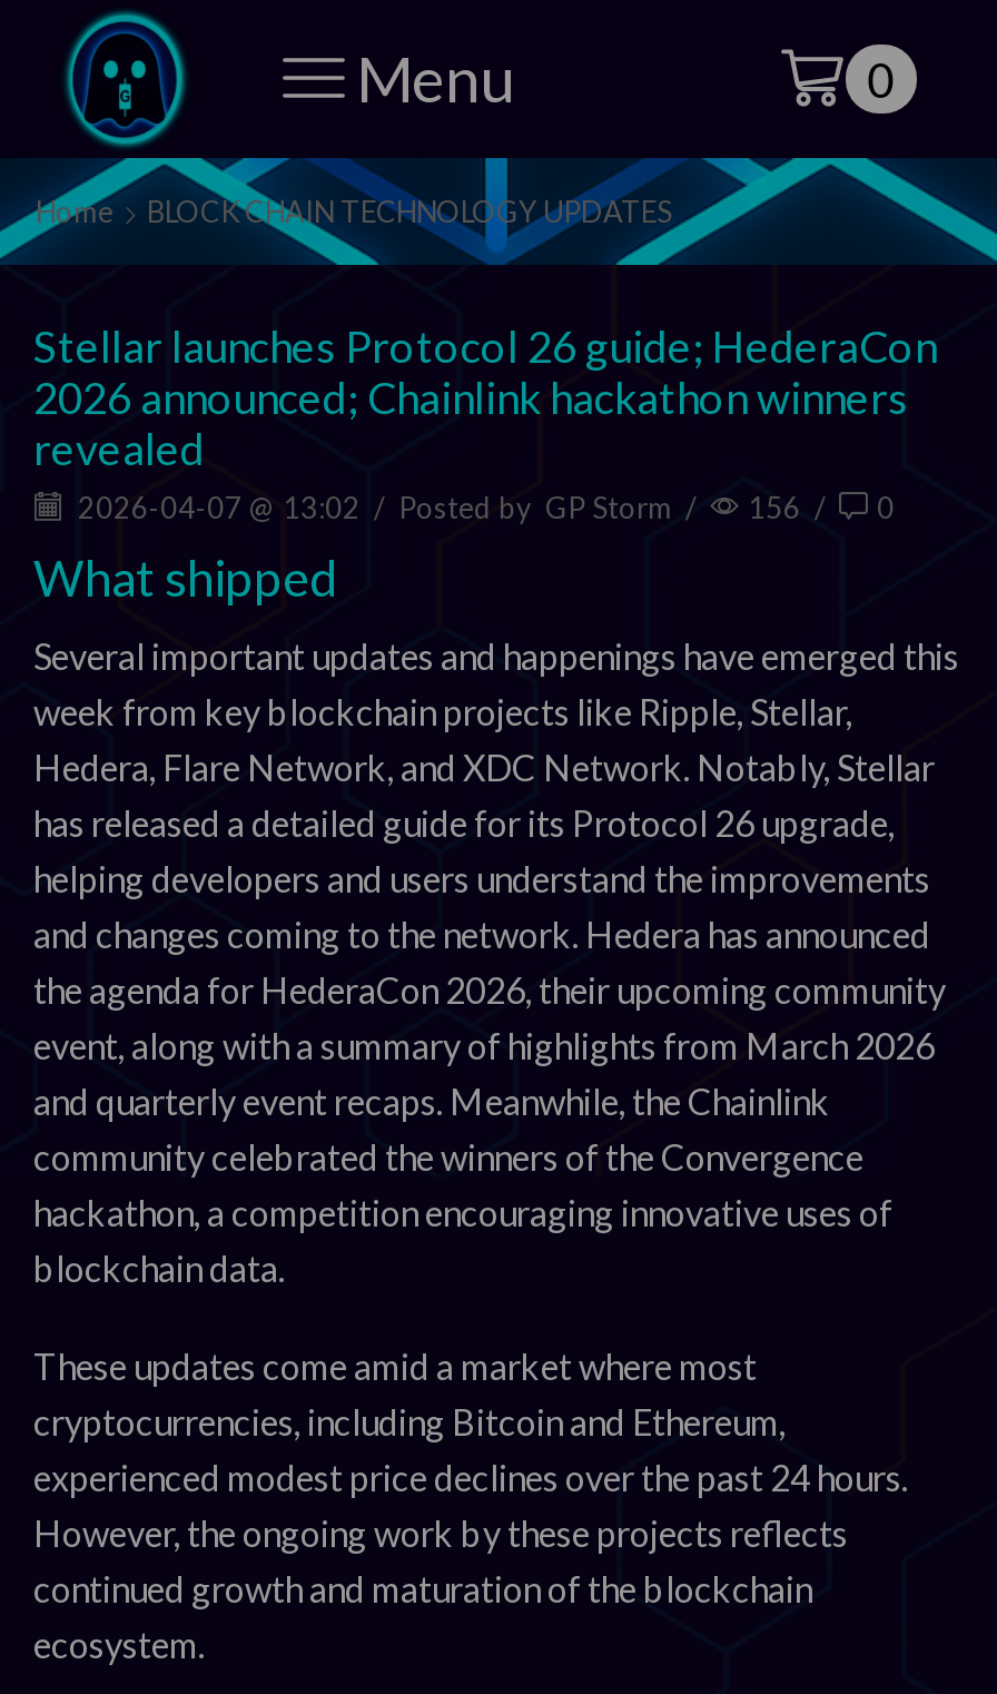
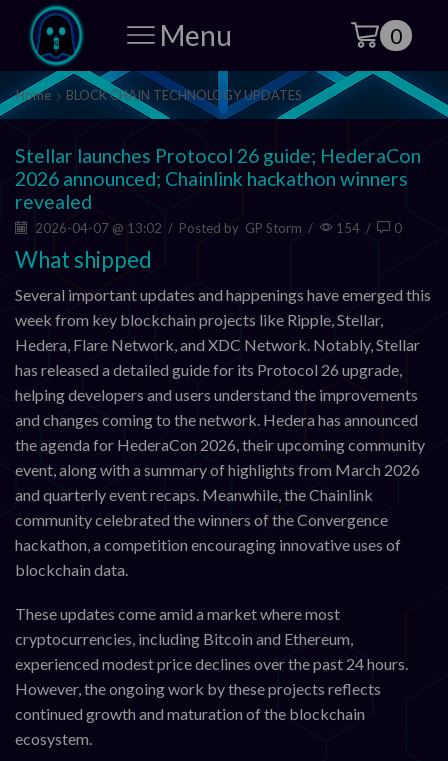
- 2026-04-07 @ 13:02 / Posted by GP Storm / 156 / 0
+ 2026-04-07 @ 13:02 / Posted by GP Storm / 154 / 0
